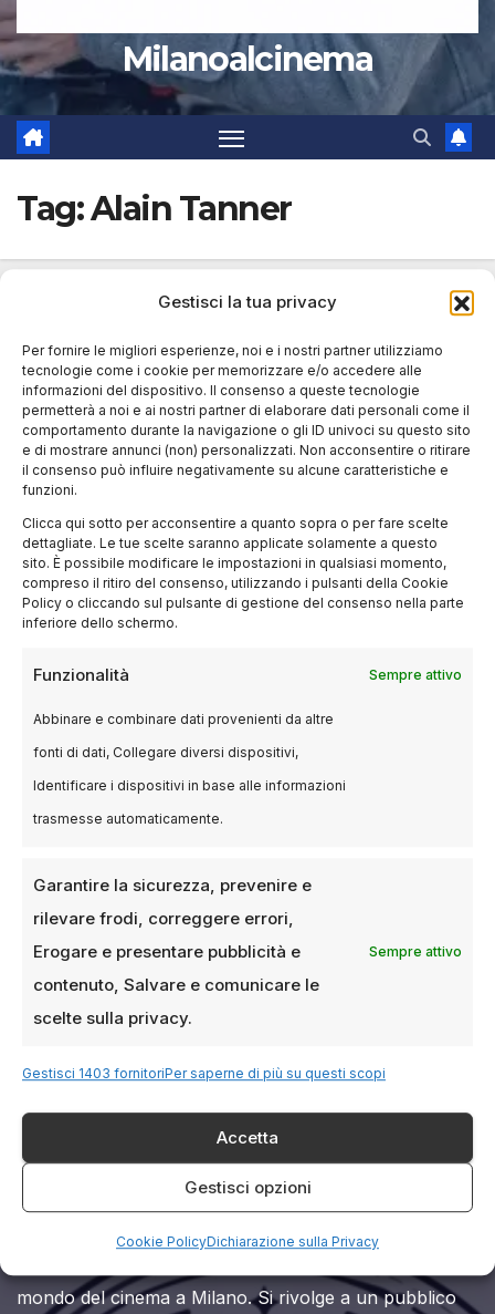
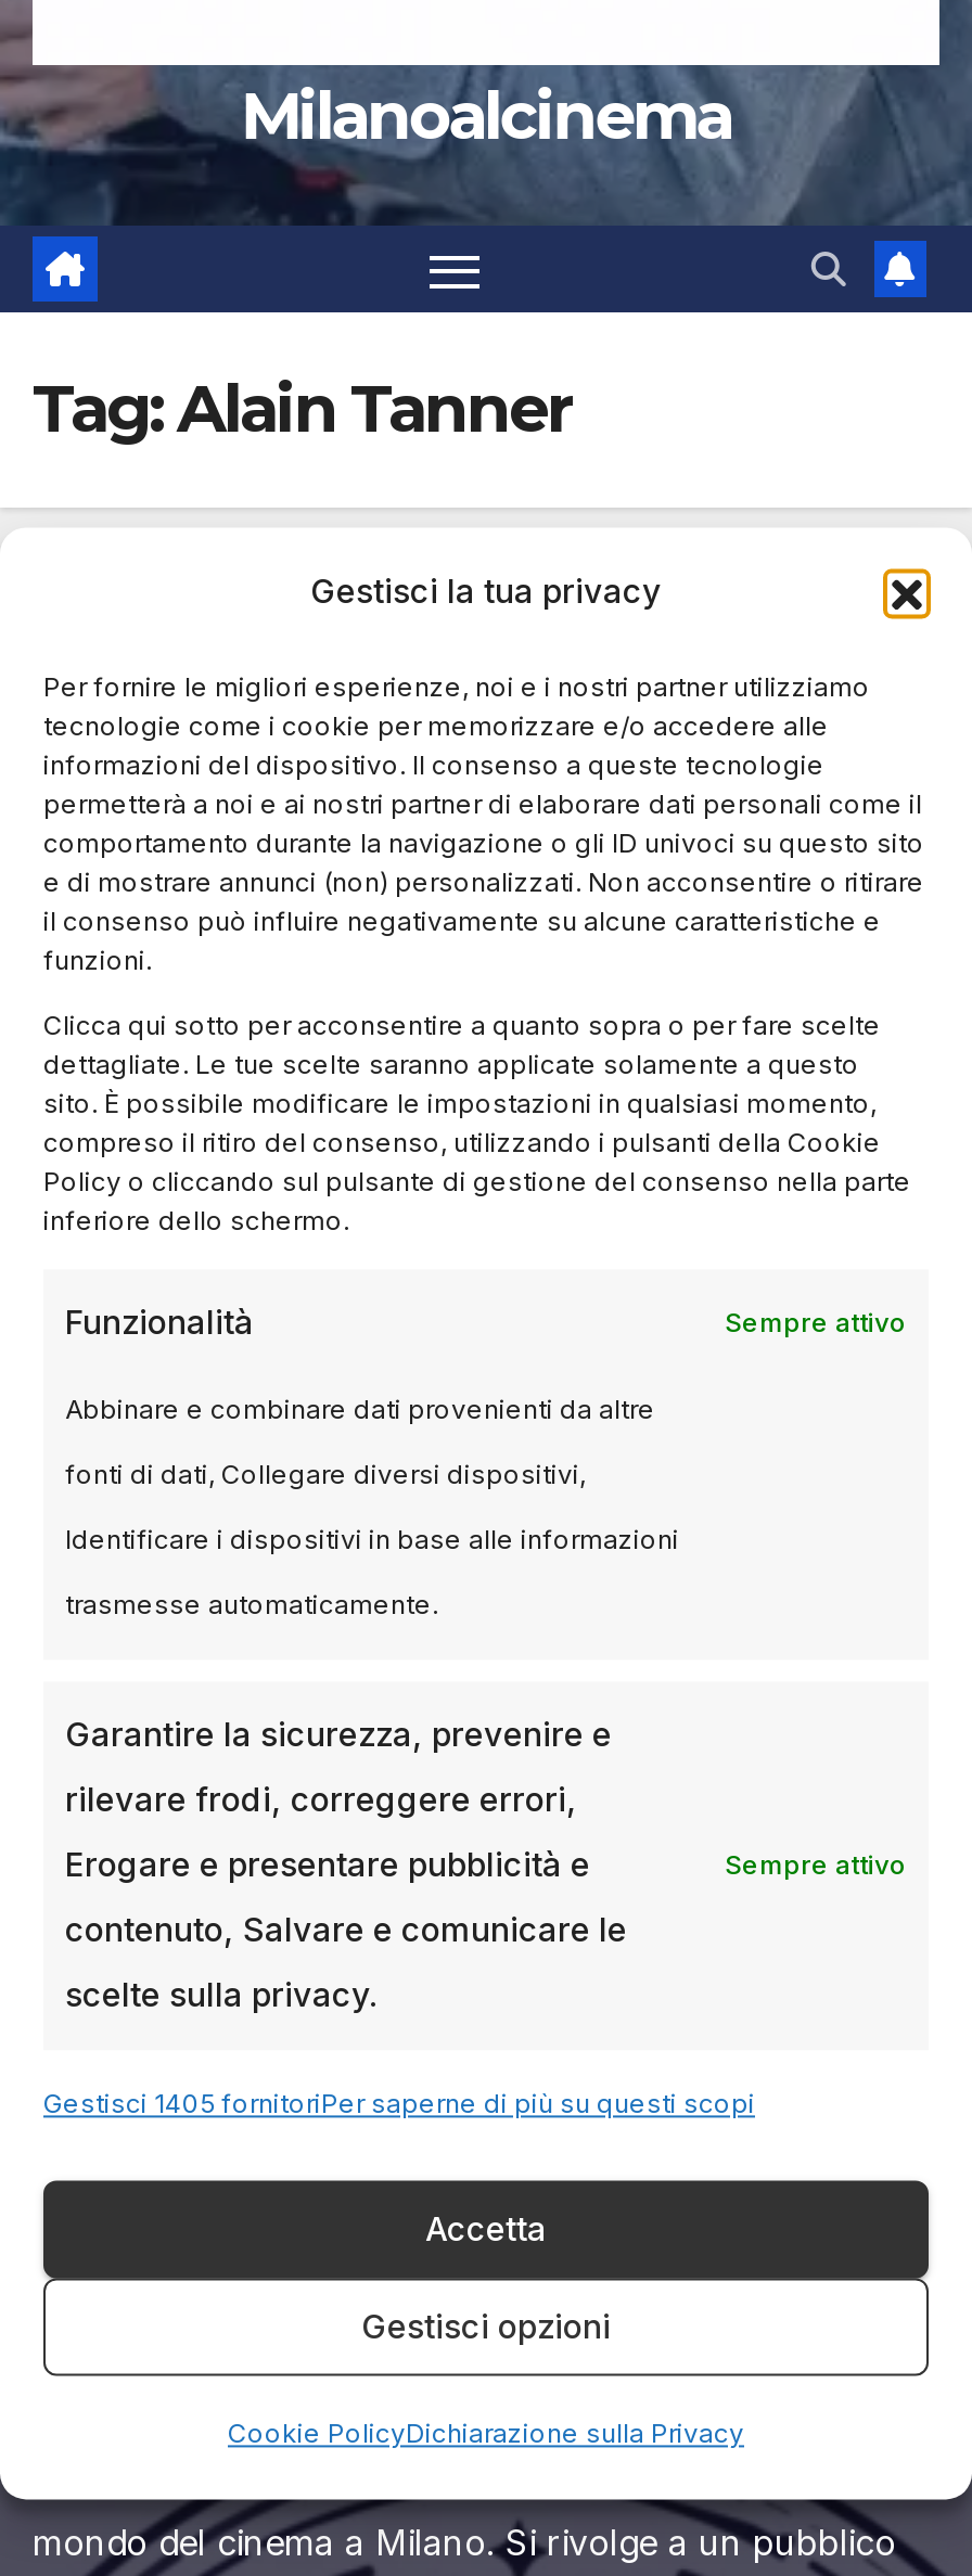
- Gestisci 1403 fornitoriPer saperne di più su questi scopi
+ Gestisci 1405 fornitoriPer saperne di più su questi scopi
